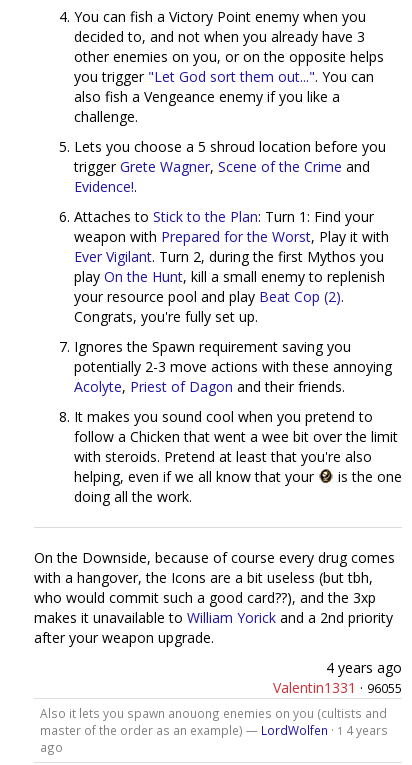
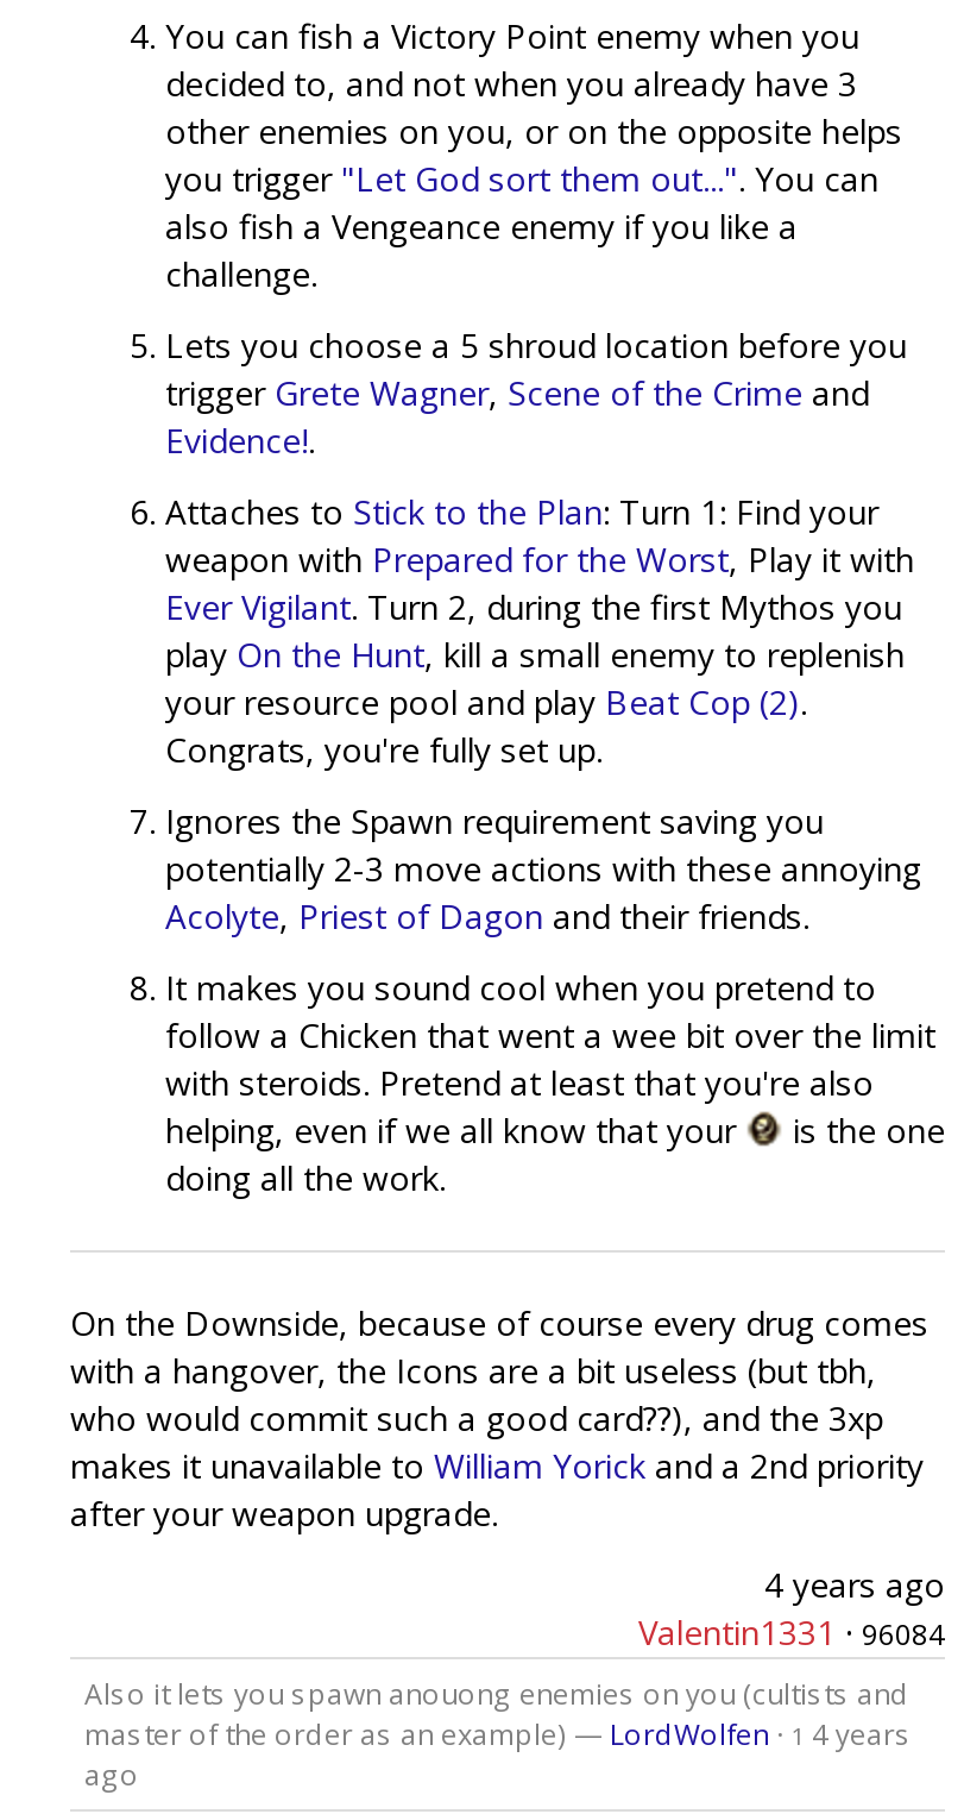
- Valentin1331 · 96055
+ Valentin1331 · 96084
